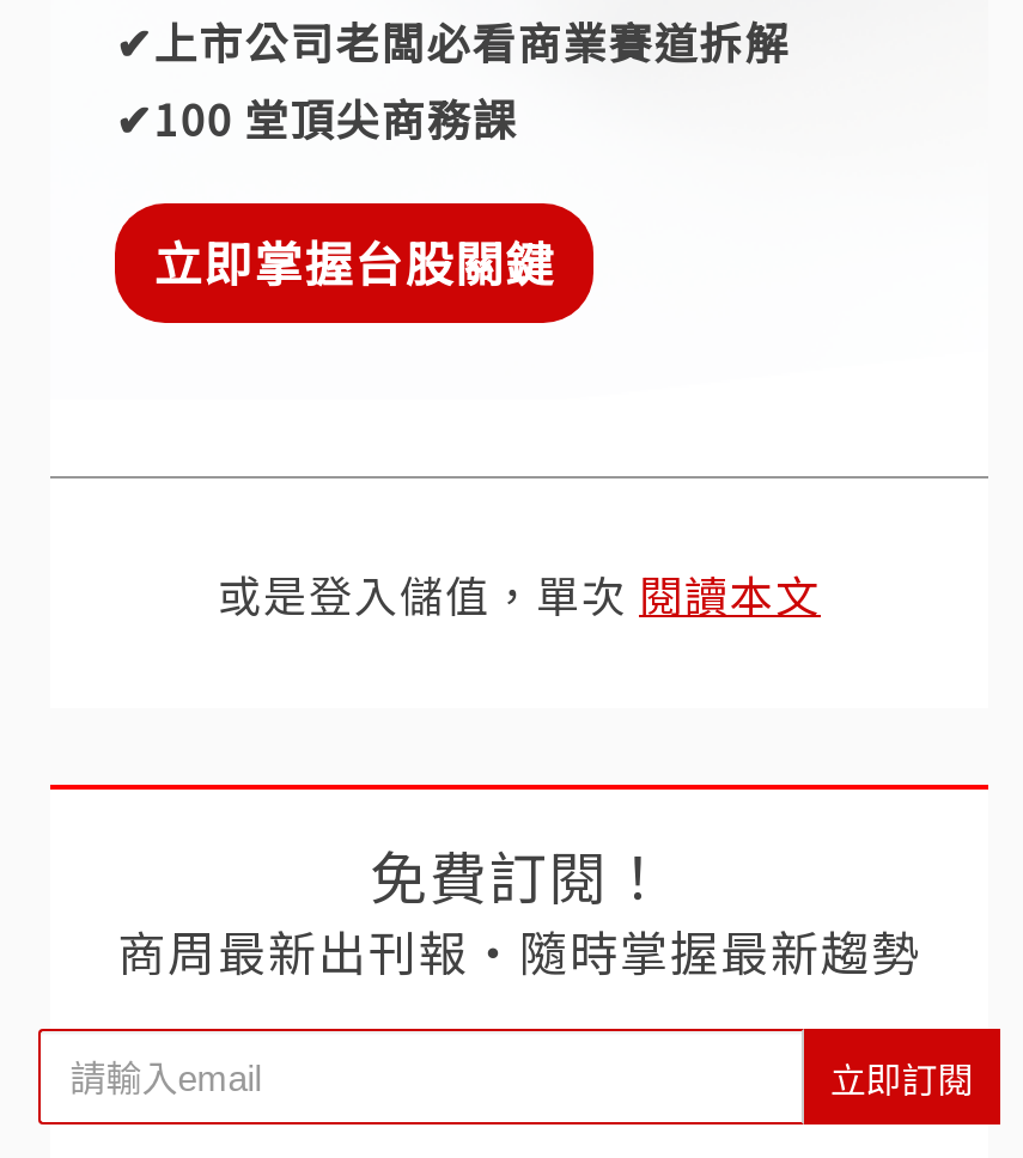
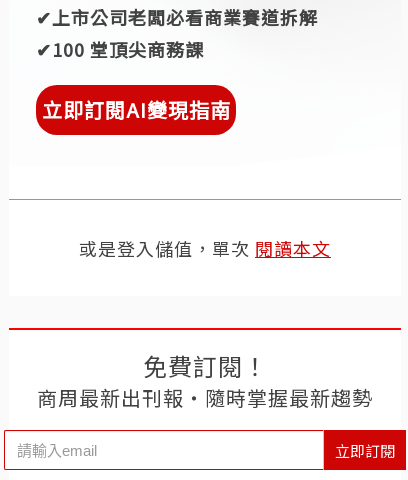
- 立即掌握台股關鍵
+ 立即訂閱AI變現指南
